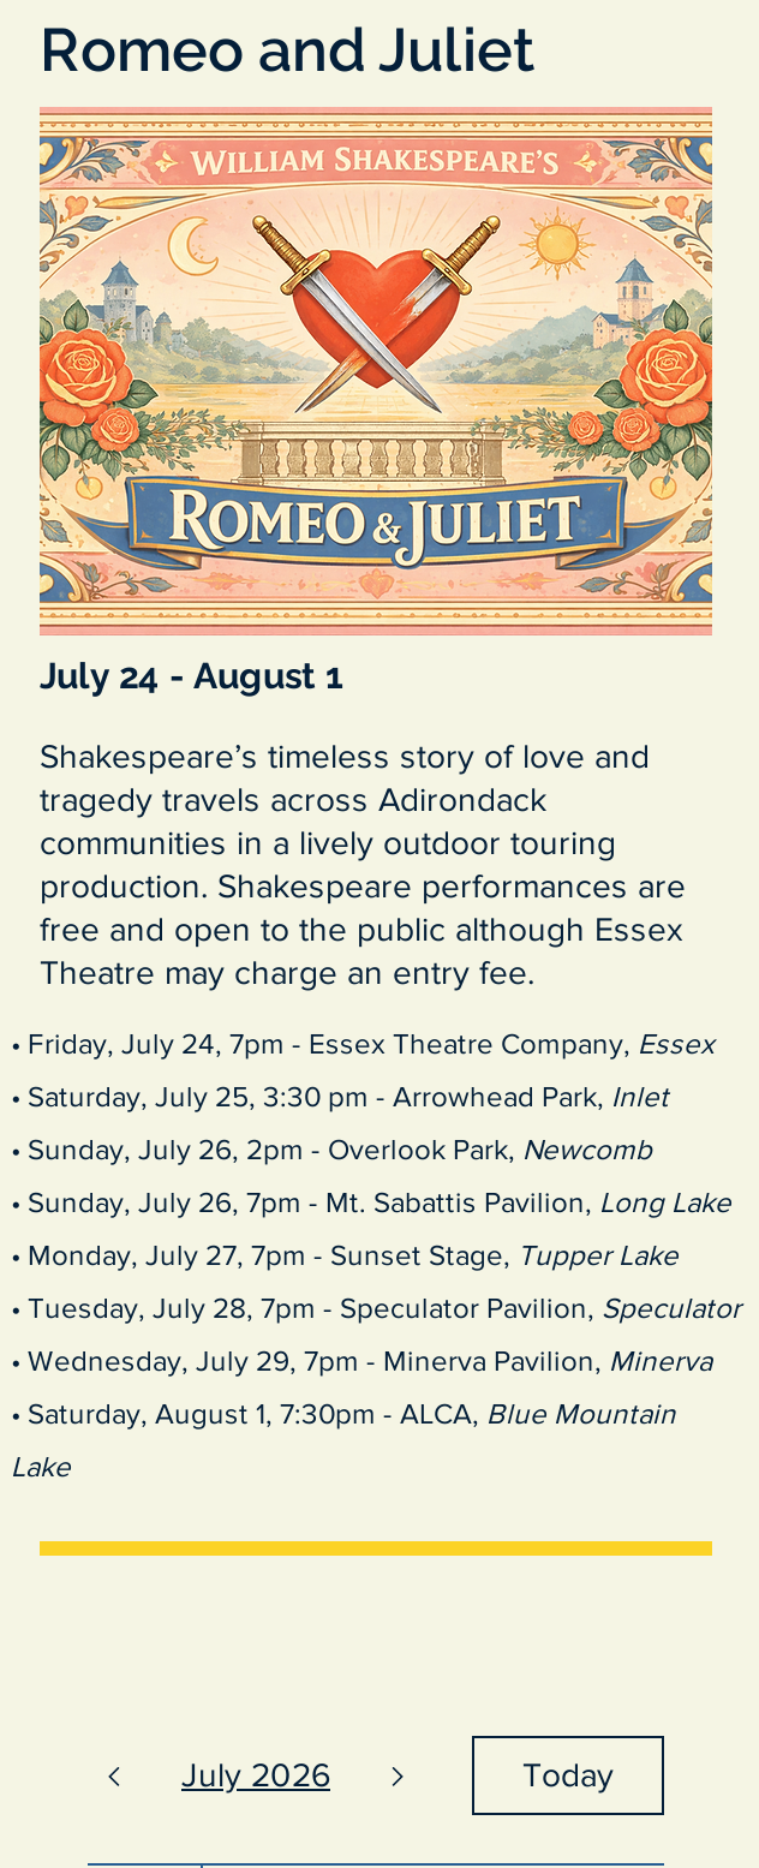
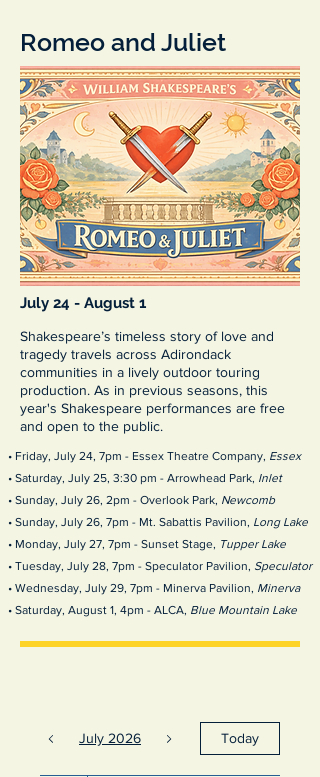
- production. Shakespeare performances are
- free and open to the public although Essex
- Theatre may charge an entry fee.
+ production. As in previous seasons, this
+ year's Shakespeare performances are free
+ and open to the public.

- • Saturday, August 1, 7:30pm - ALCA, Blue Mountain
- Lake
+ • Saturday, August 1, 4pm - ALCA, Blue Mountain Lake
